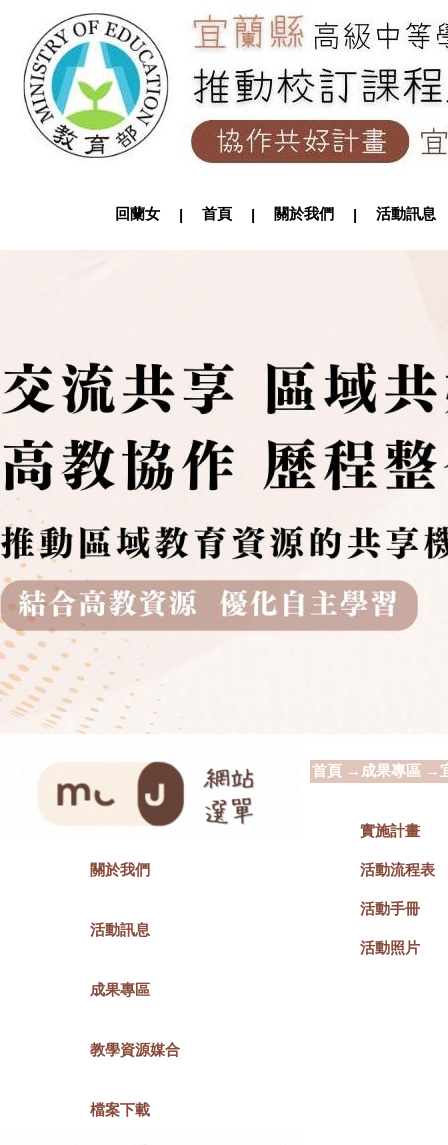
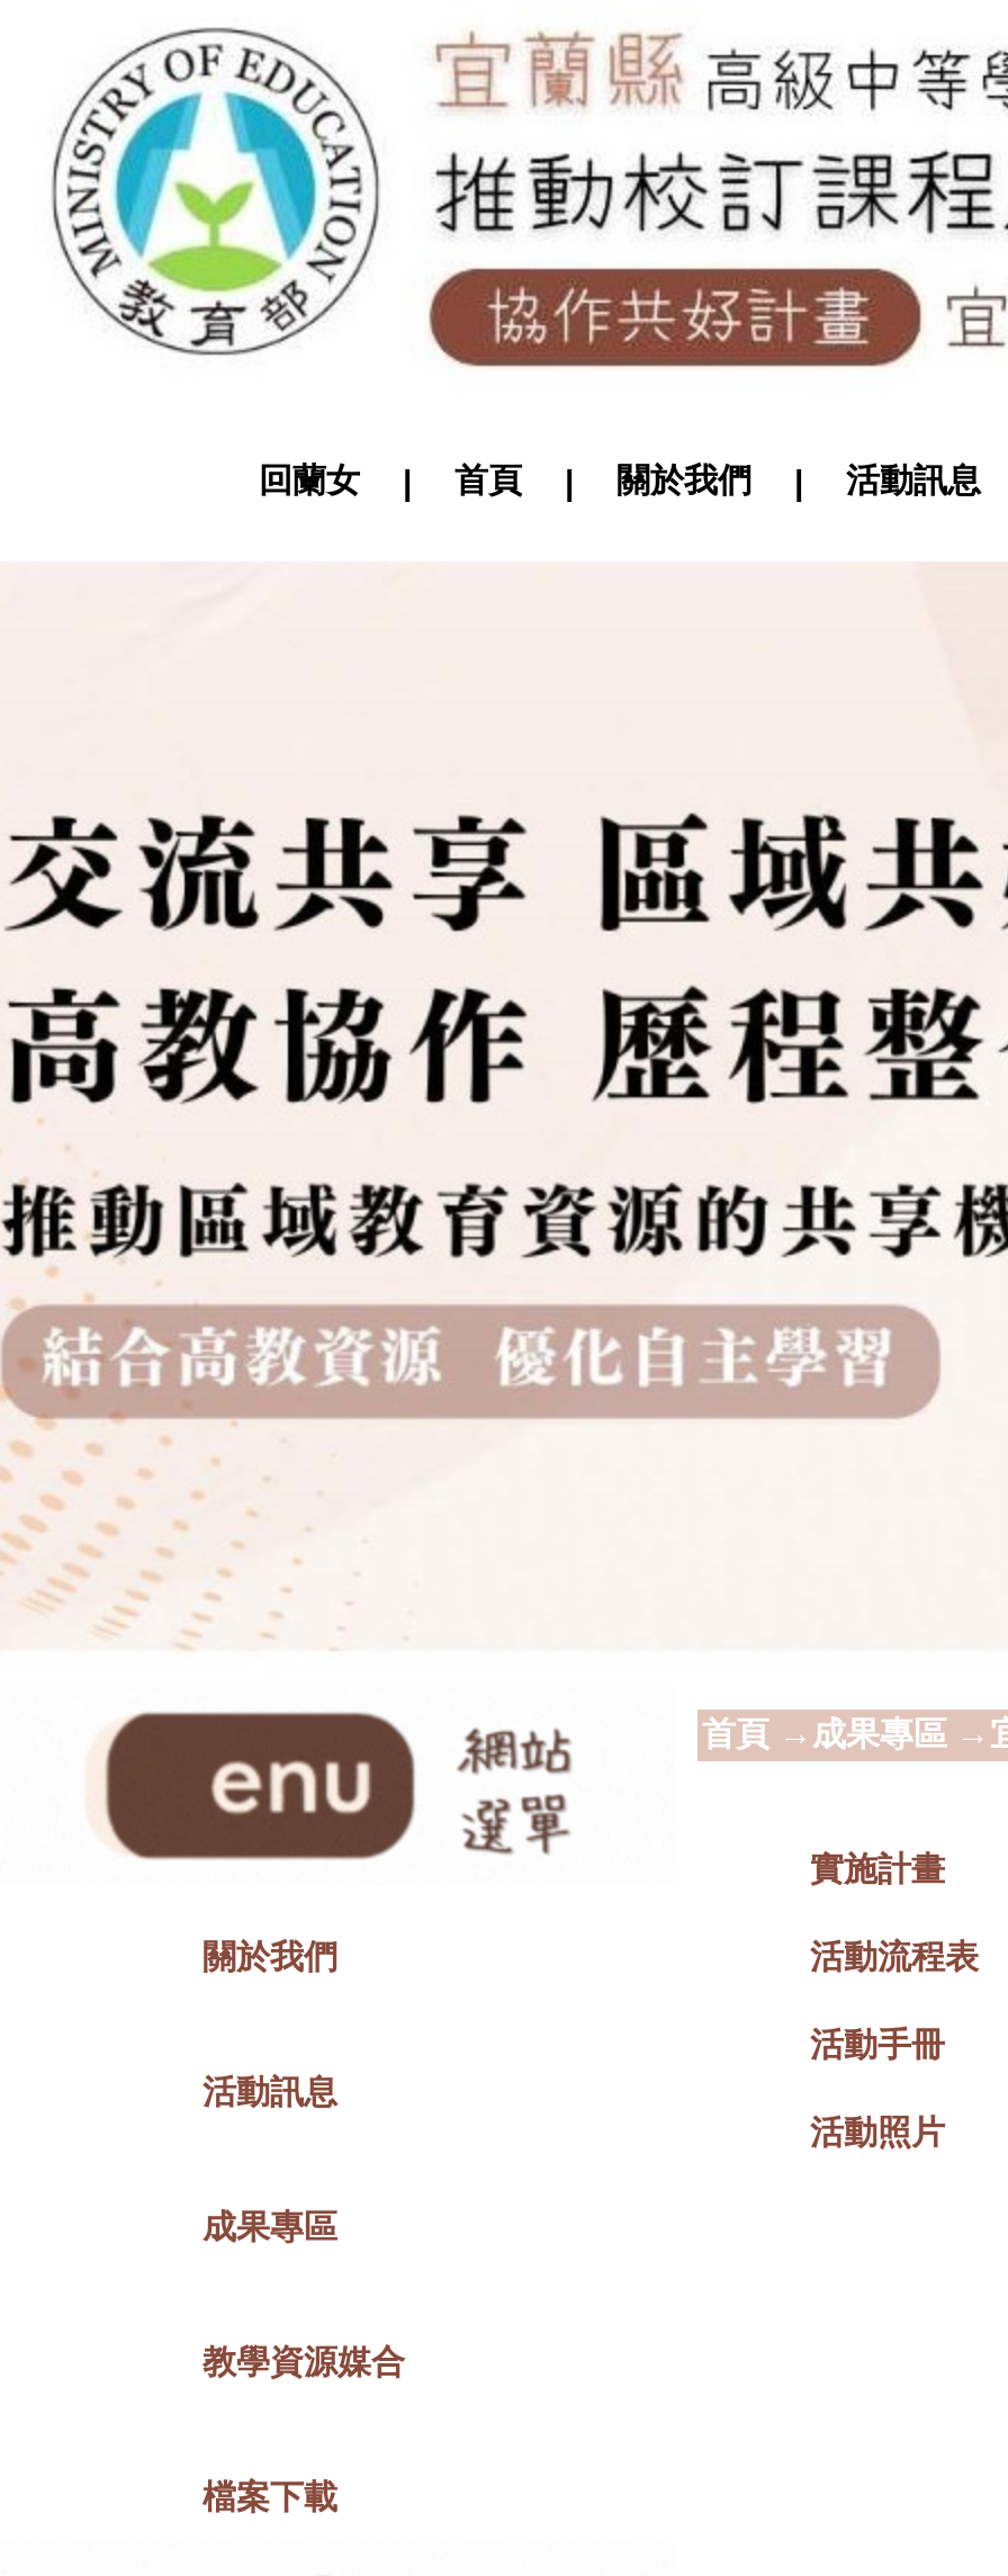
- [image]
+ [image]
